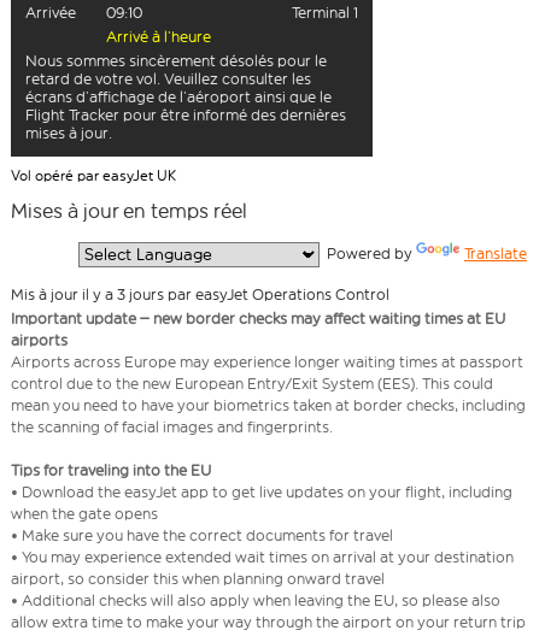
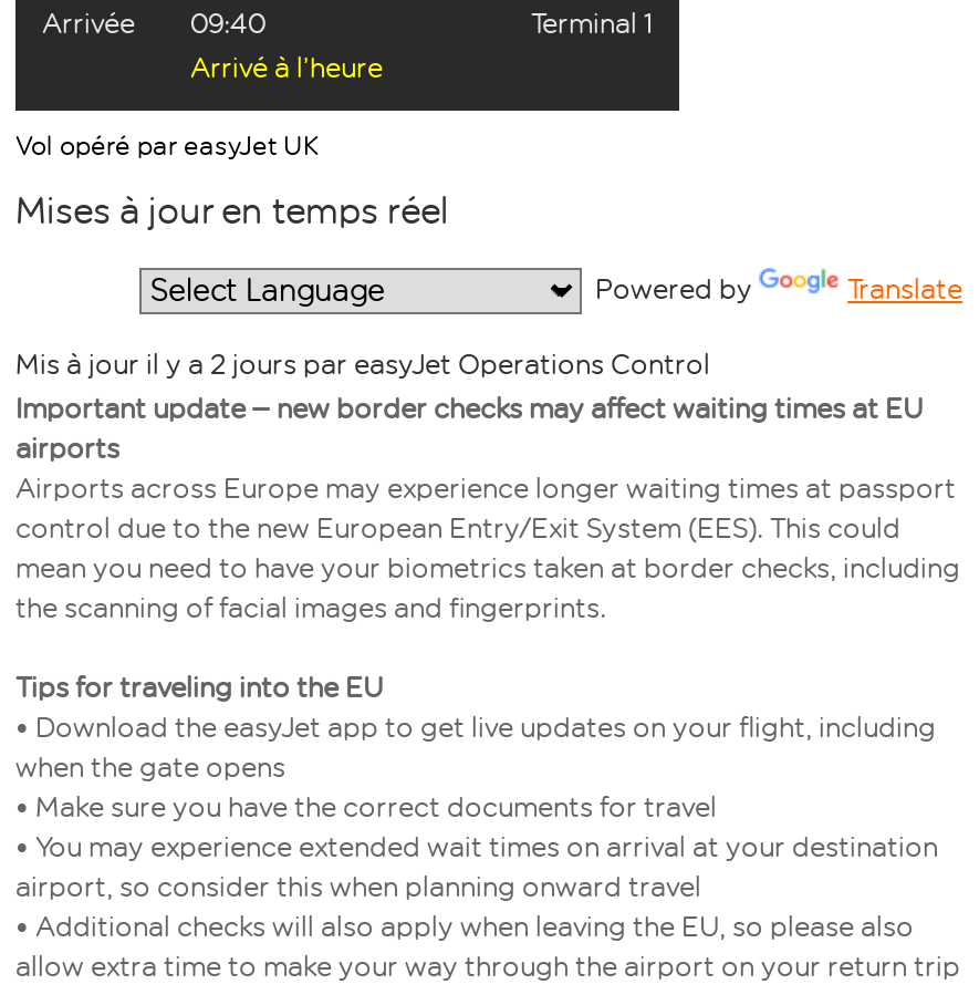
- Arrivée 09:10
+ Arrivée 09:40

- Nous sommes sincèrement désolés pour le
- retard de votre vol. Veuillez consulter les
- écrans d’affichage de l’aéroport ainsi que le
- Flight Tracker pour être informé des dernières
- mises à jour.

- Mis à jour il y a 3 jours par easyJet Operations Control
+ Mis à jour il y a 2 jours par easyJet Operations Control
